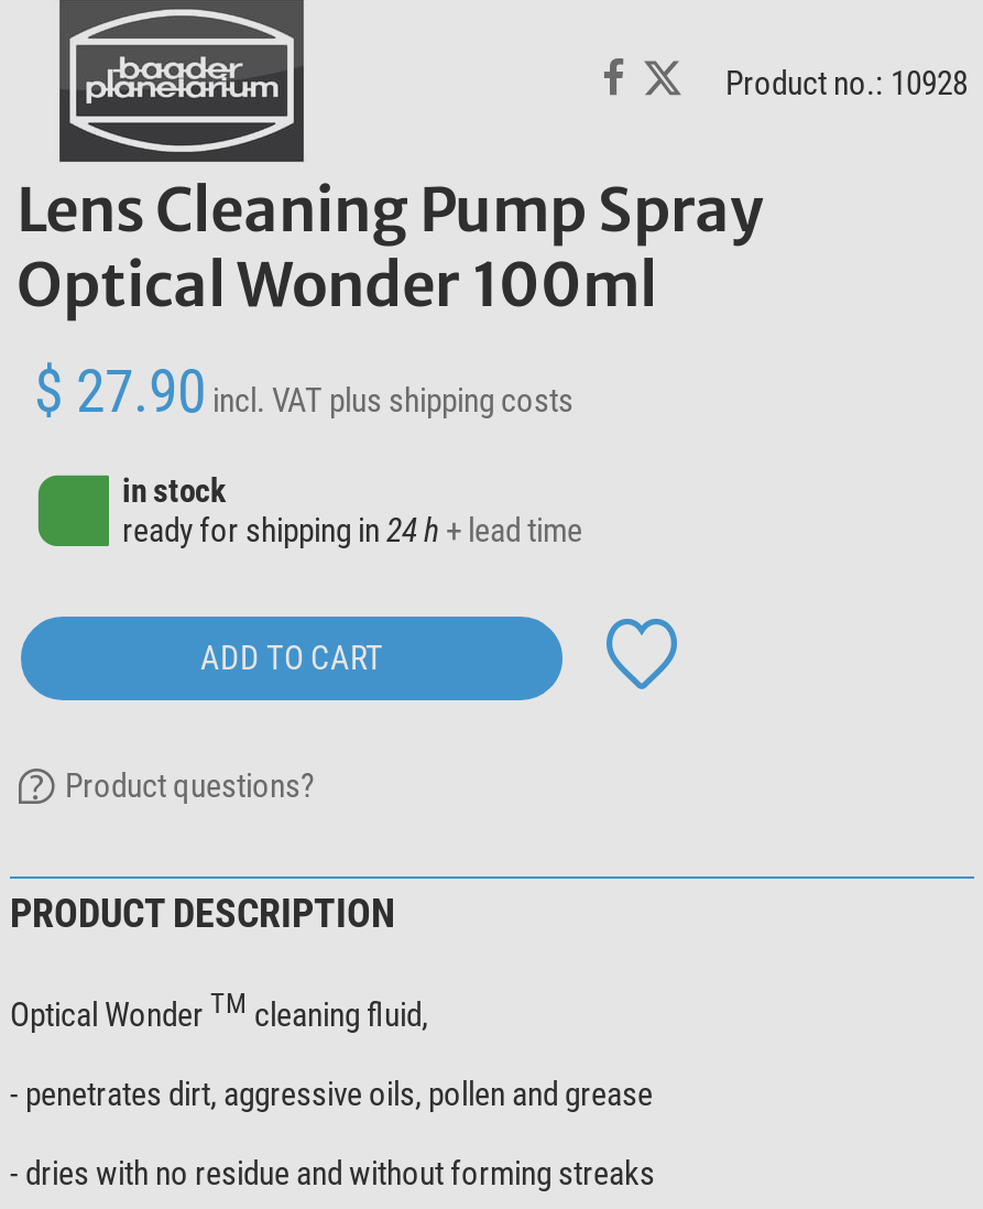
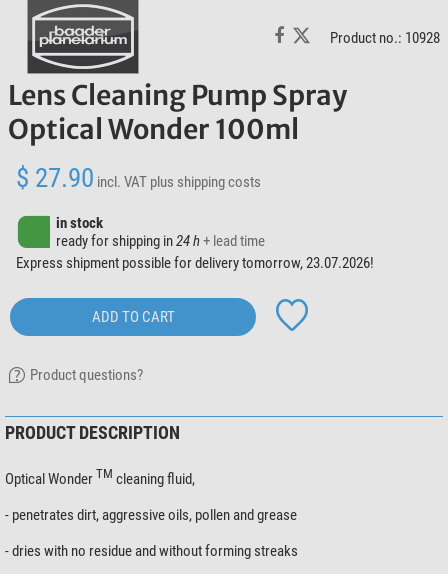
+ Express shipment possible for delivery tomorrow, 23.07.2026!
